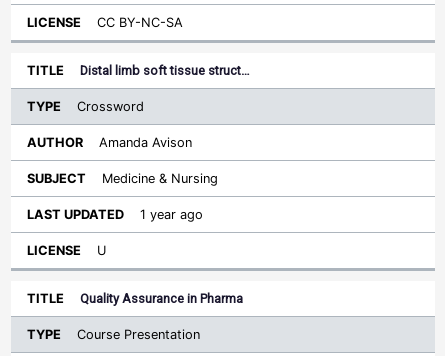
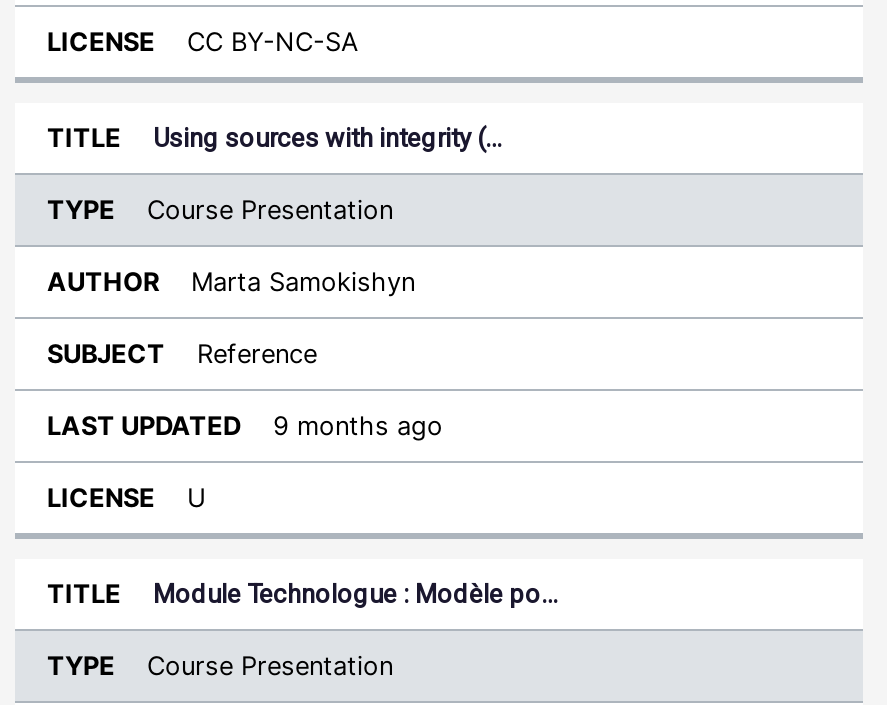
- Distal limb soft tissue struct…
+ Using sources with integrity (…

- Crossword
+ Course Presentation

- Amanda Avison
+ Marta Samokishyn

- Medicine & Nursing
+ Reference

- 1 year ago
+ 9 months ago

- Quality Assurance in Pharma
+ Module Technologue : Modèle po…
